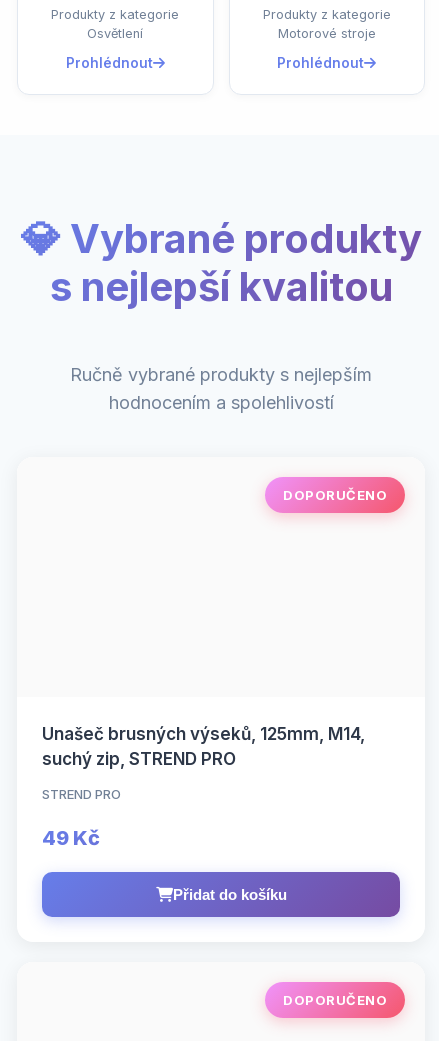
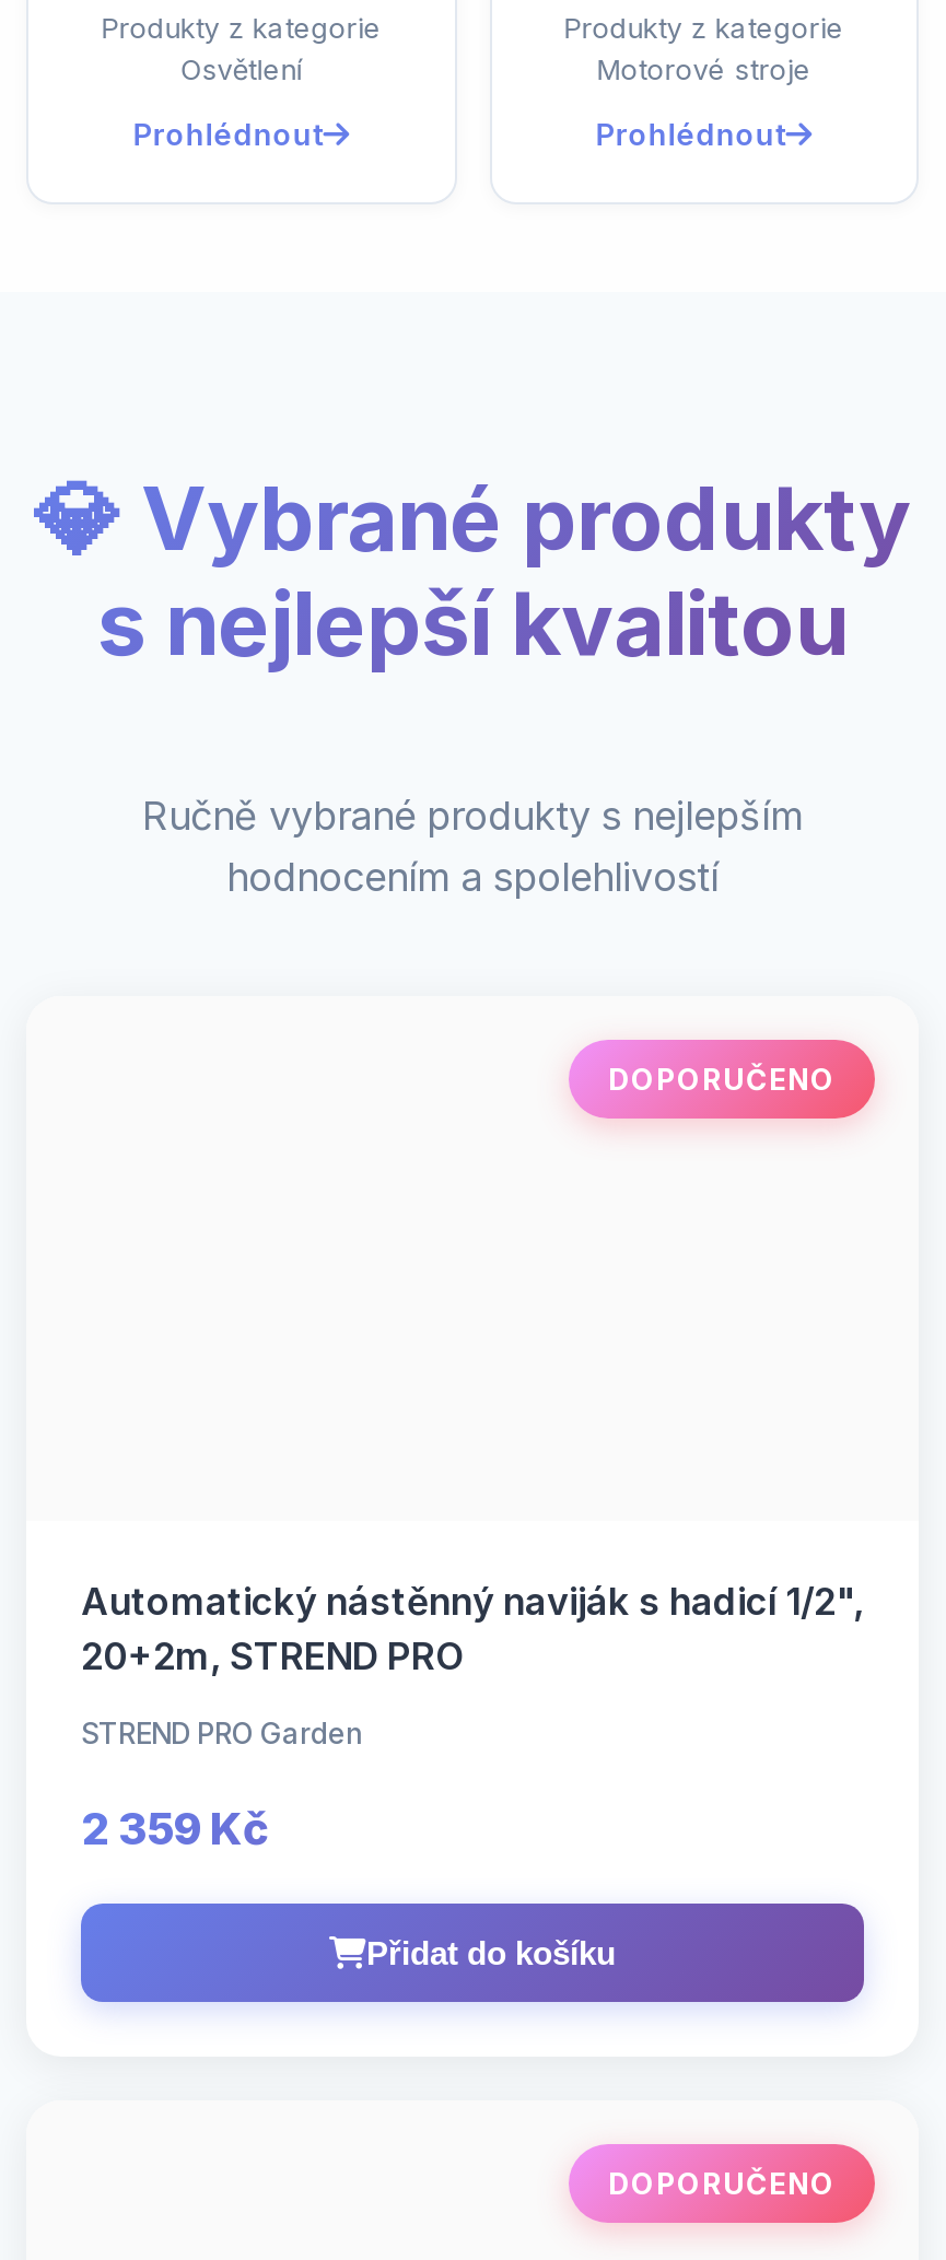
- Unašeč brusných výseků, 125mm, M14,
- suchý zip, STREND PRO
+ Automatický nástěnný naviják s hadicí 1/2",
+ 20+2m, STREND PRO

- STREND PRO
+ STREND PRO Garden

- 49 Kč
+ 2 359 Kč
